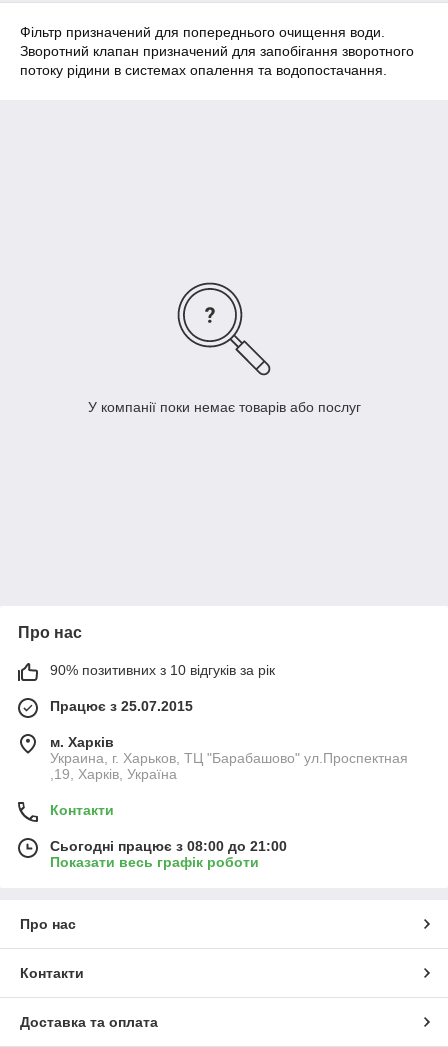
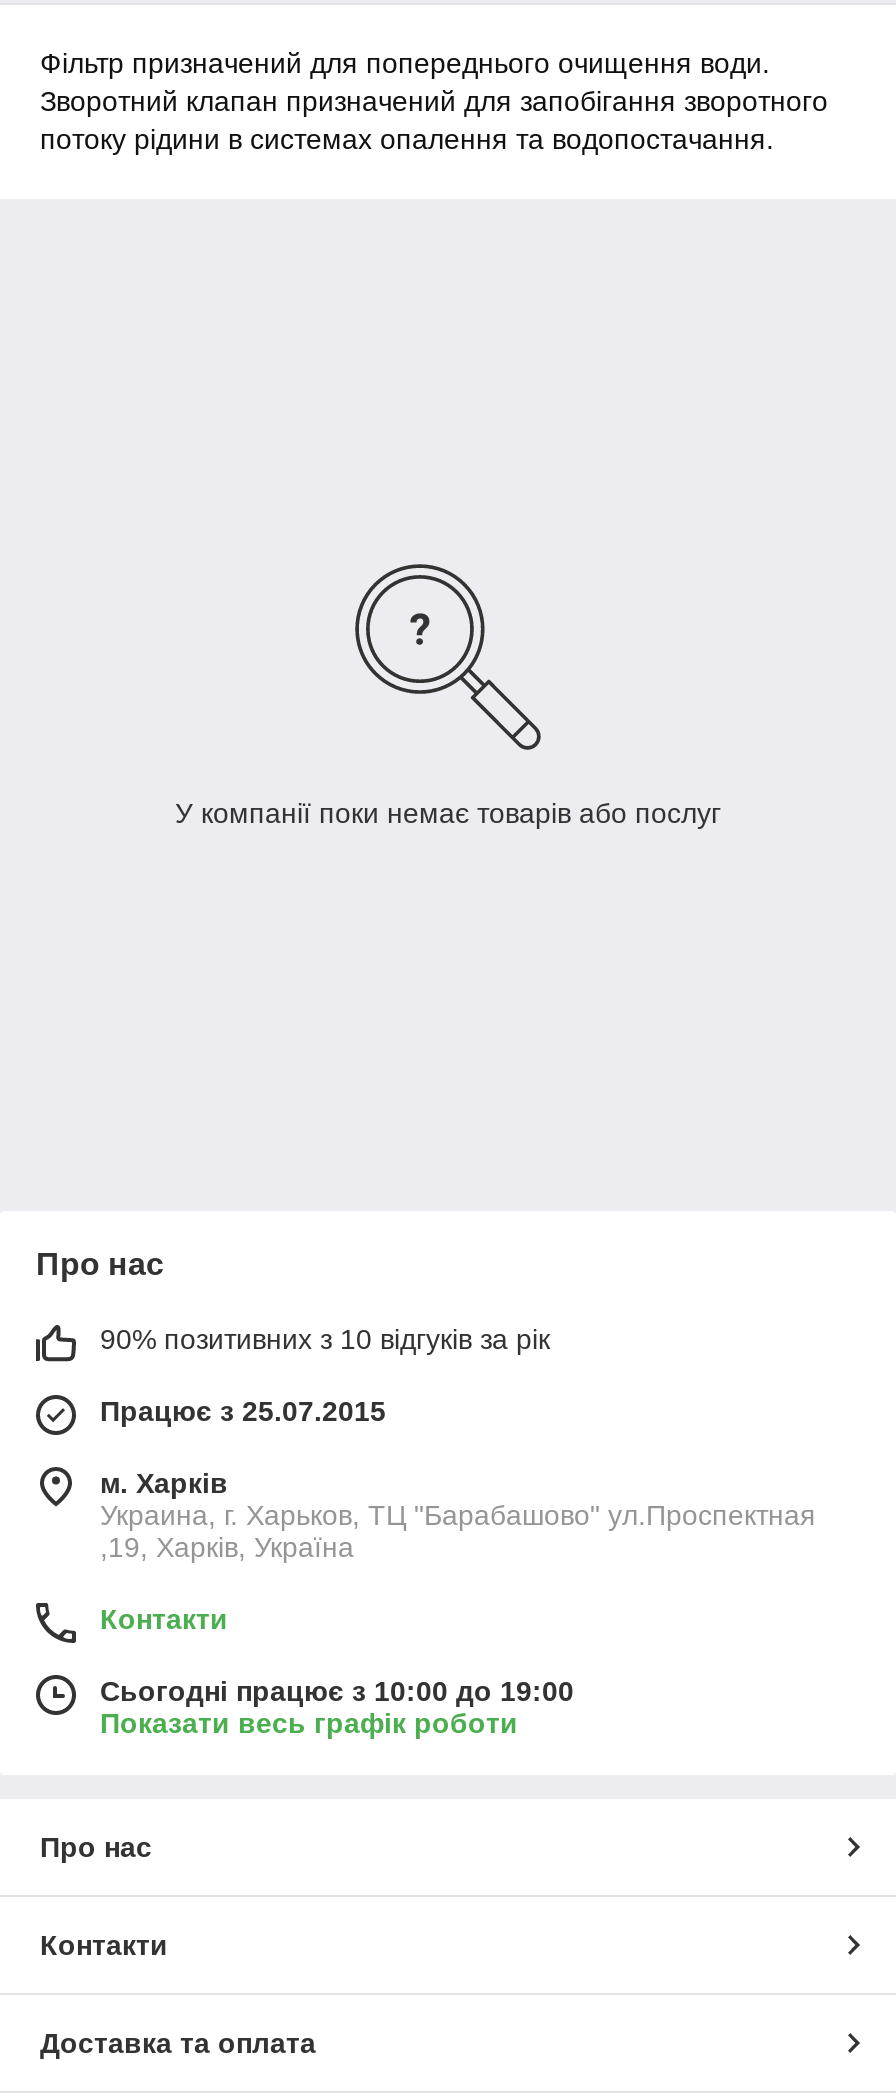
- Сьогодні працює з 08:00 до 21:00
+ Сьогодні працює з 10:00 до 19:00
